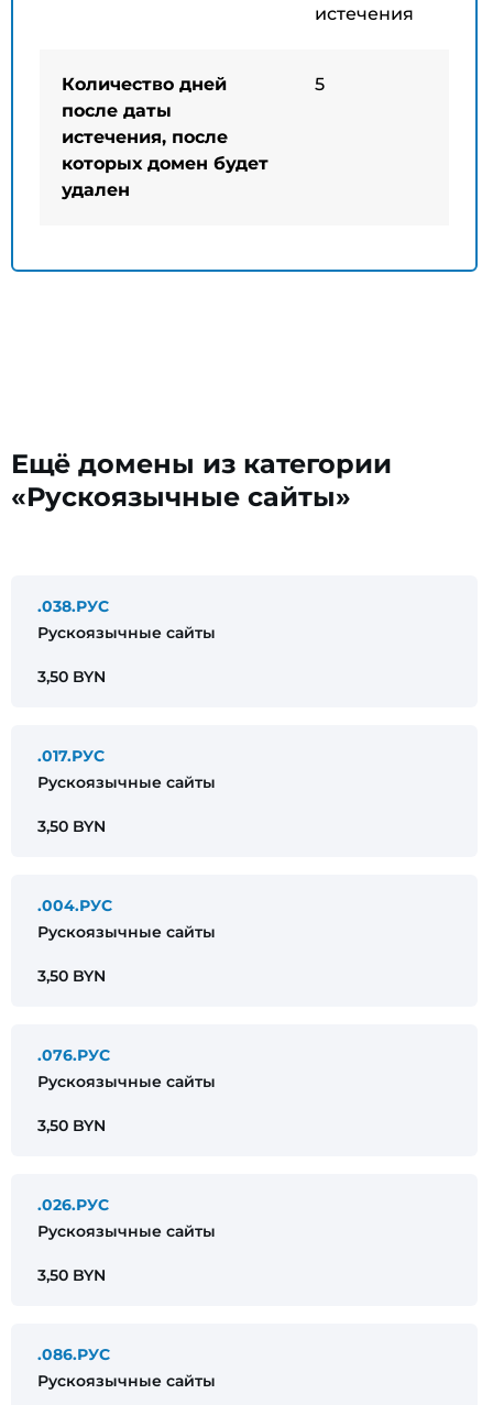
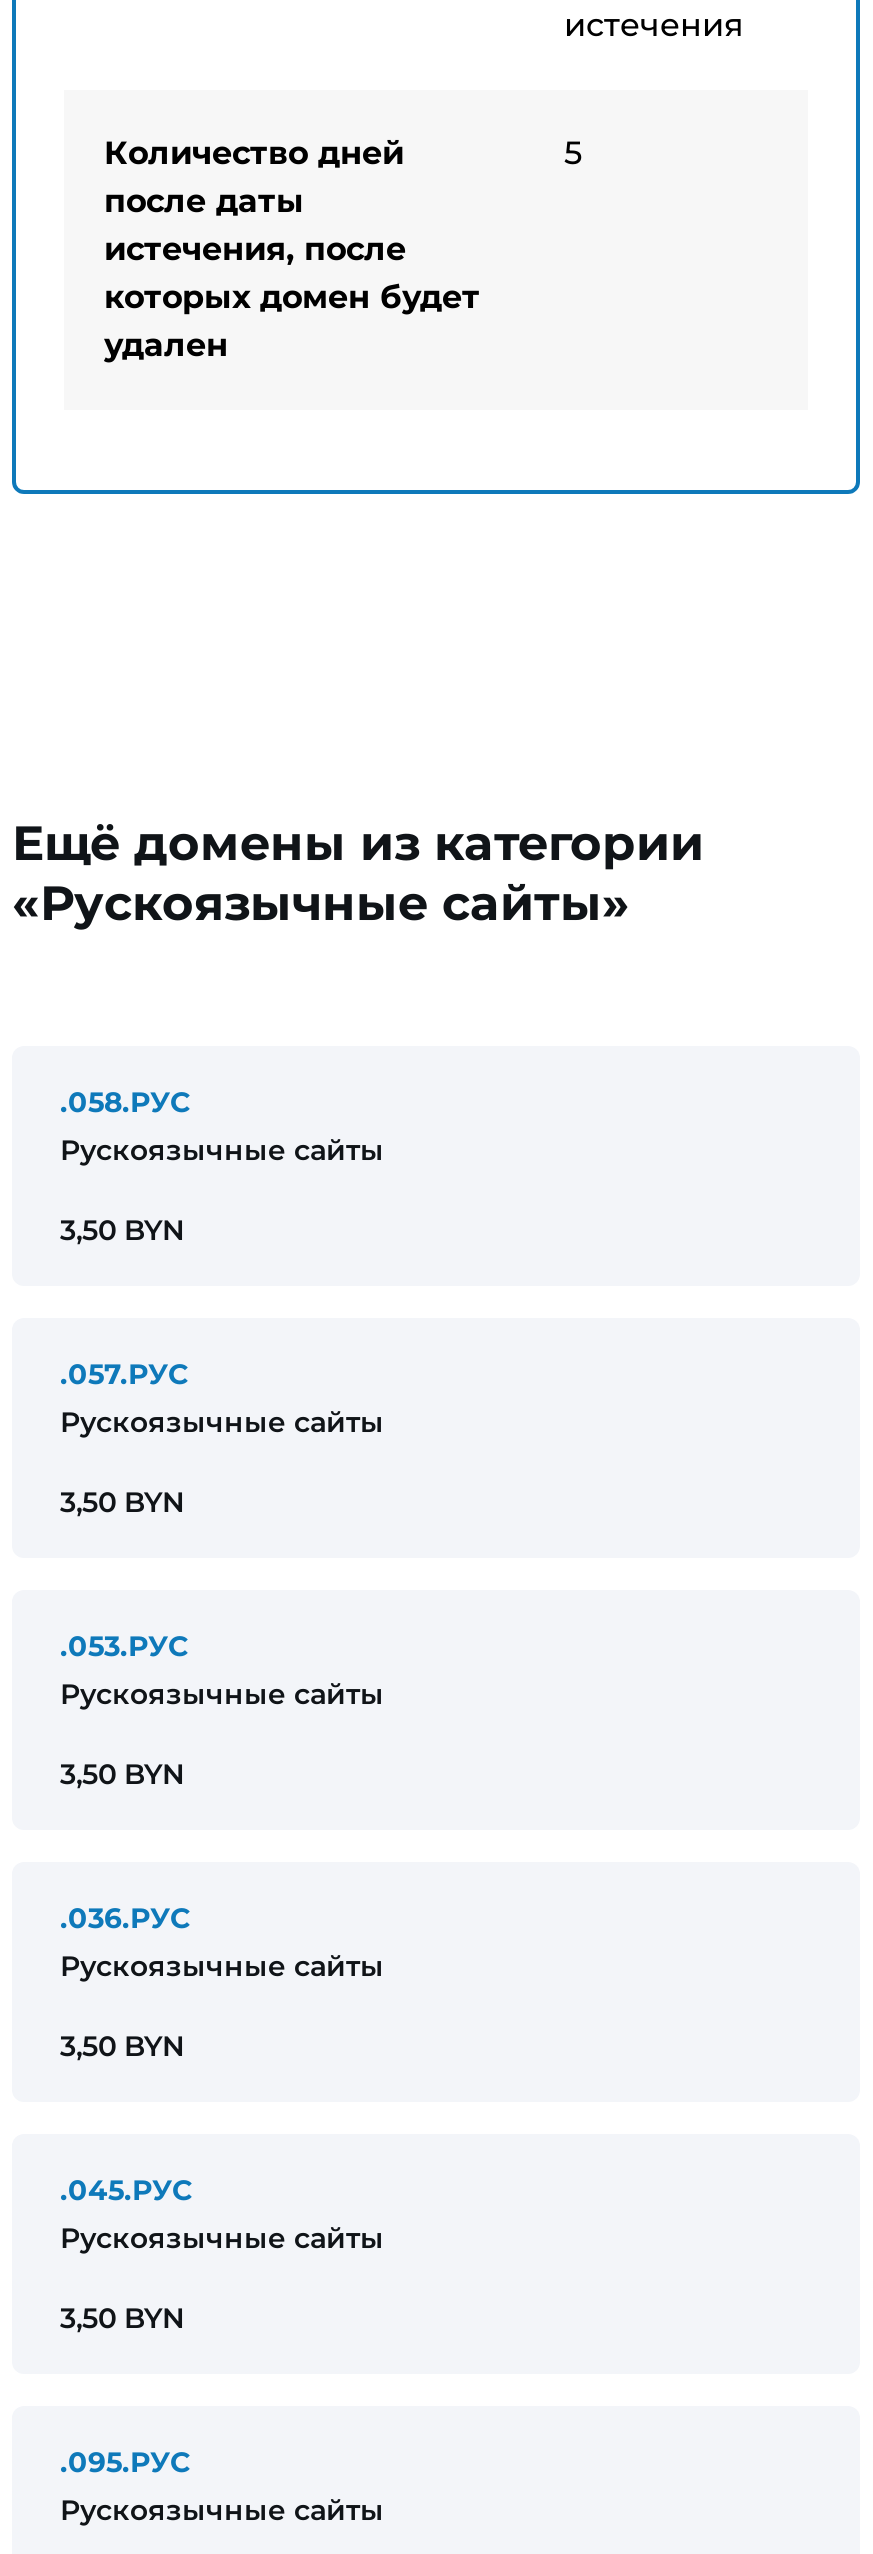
- .038.РУС
+ .058.РУС

- .017.РУС
+ .057.РУС

- .004.РУС
+ .053.РУС

- .076.РУС
+ .036.РУС

- .026.РУС
+ .045.РУС

- .086.РУС
+ .095.РУС
